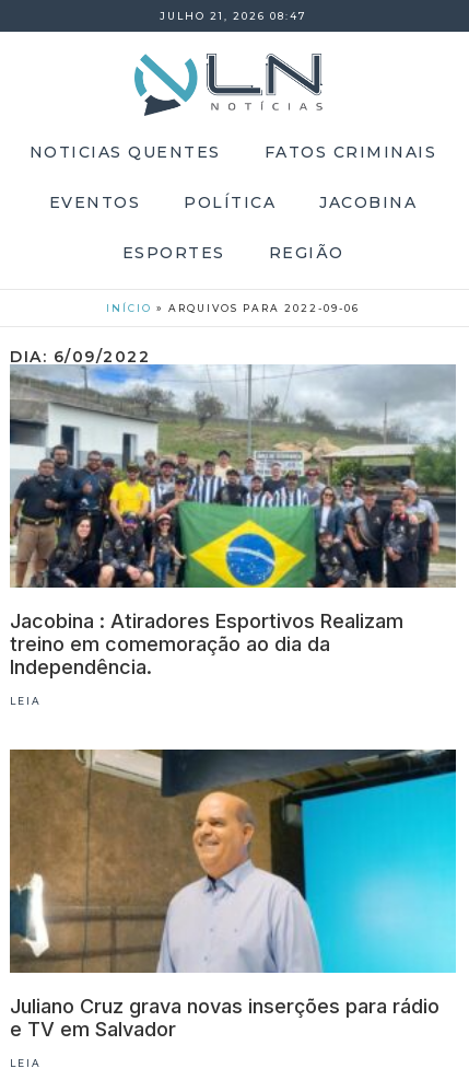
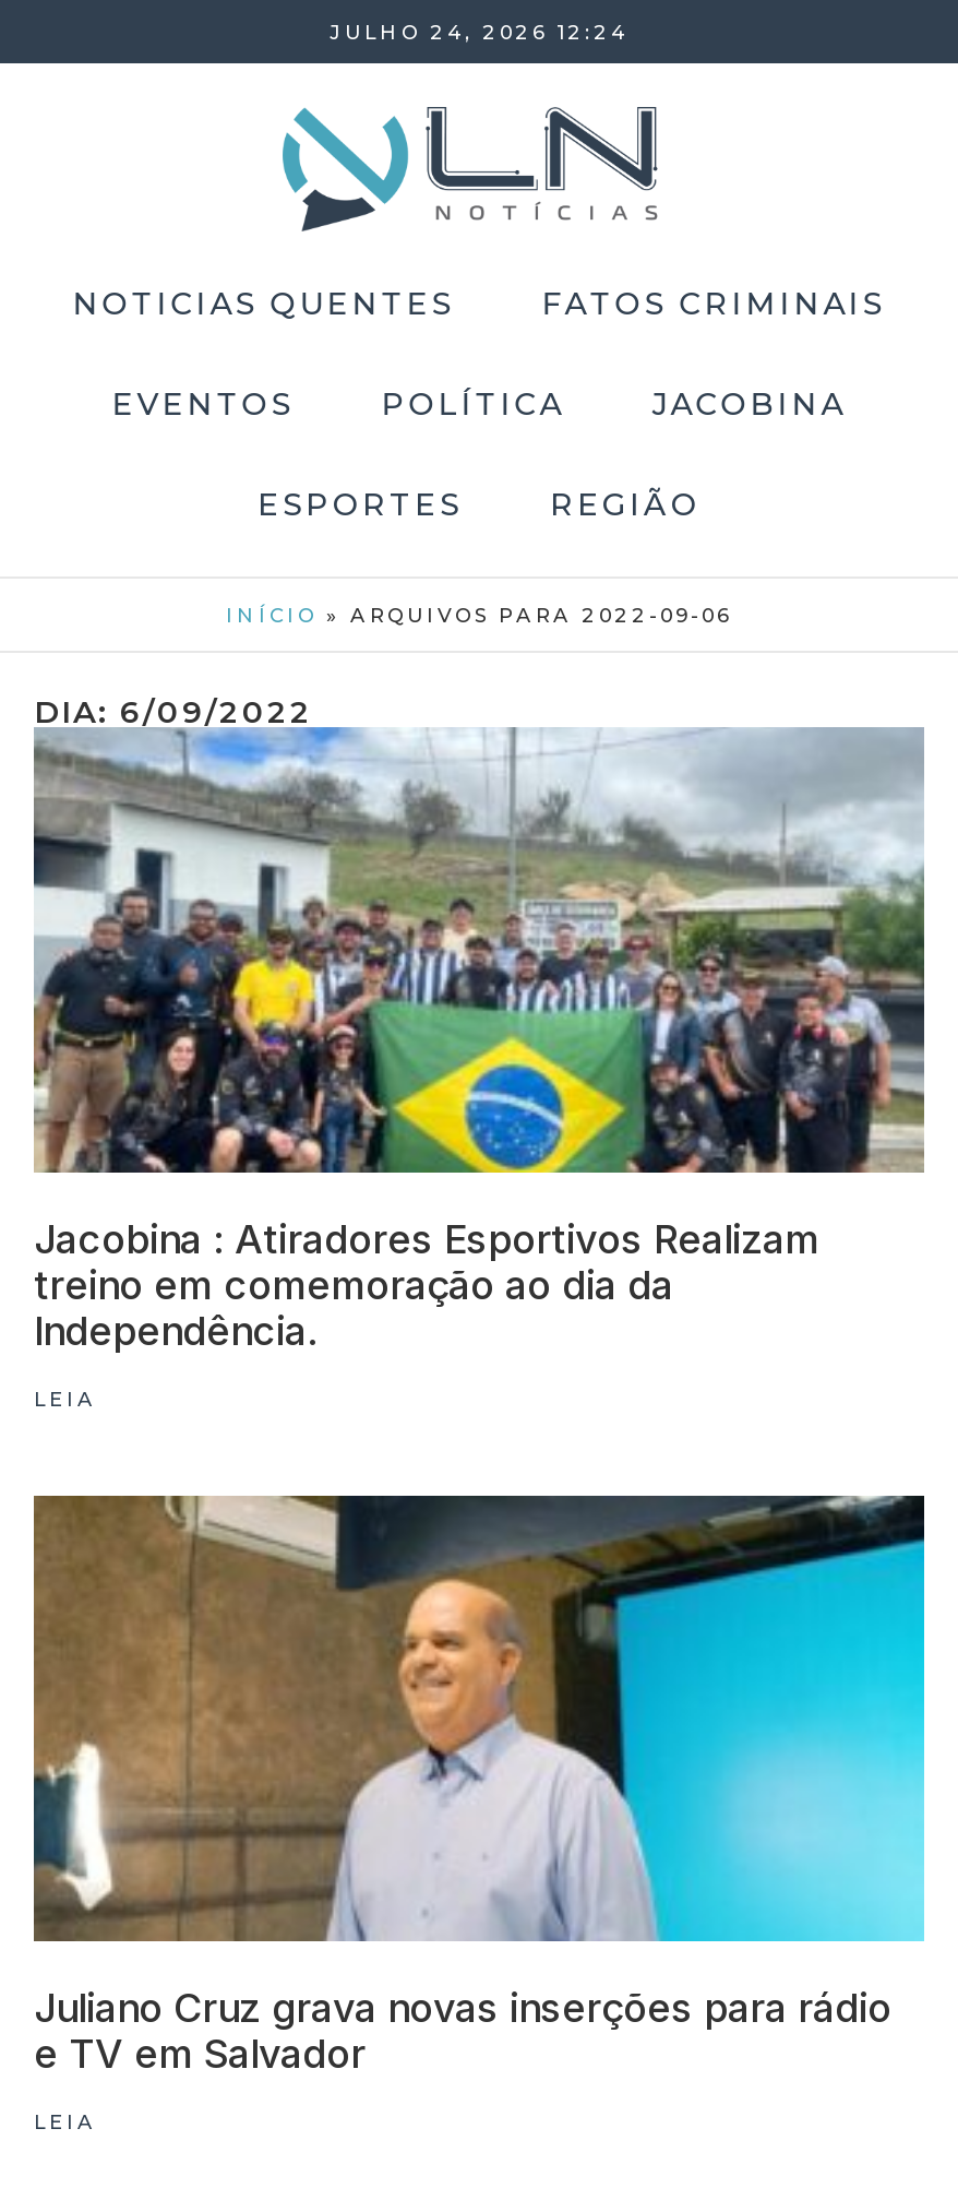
- JULHO 21, 2026 08:47
+ JULHO 24, 2026 12:24
